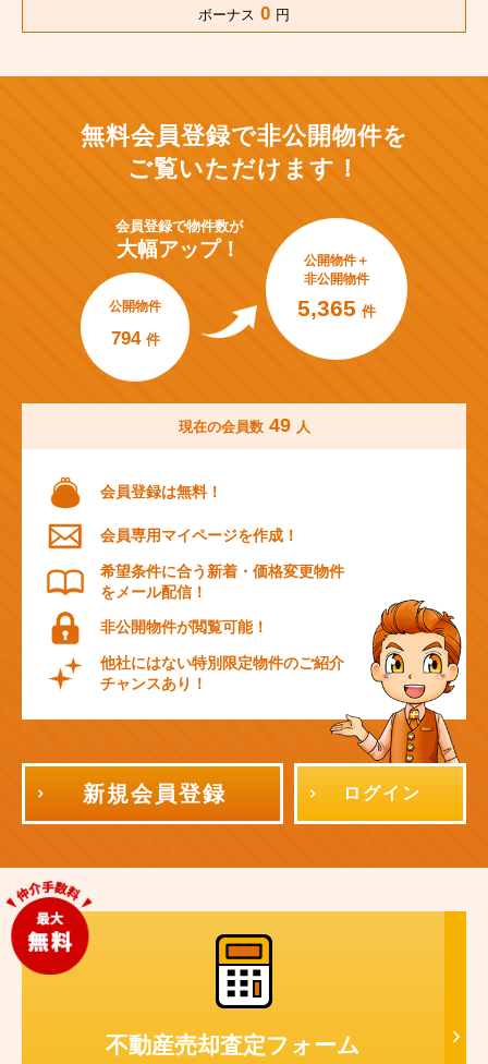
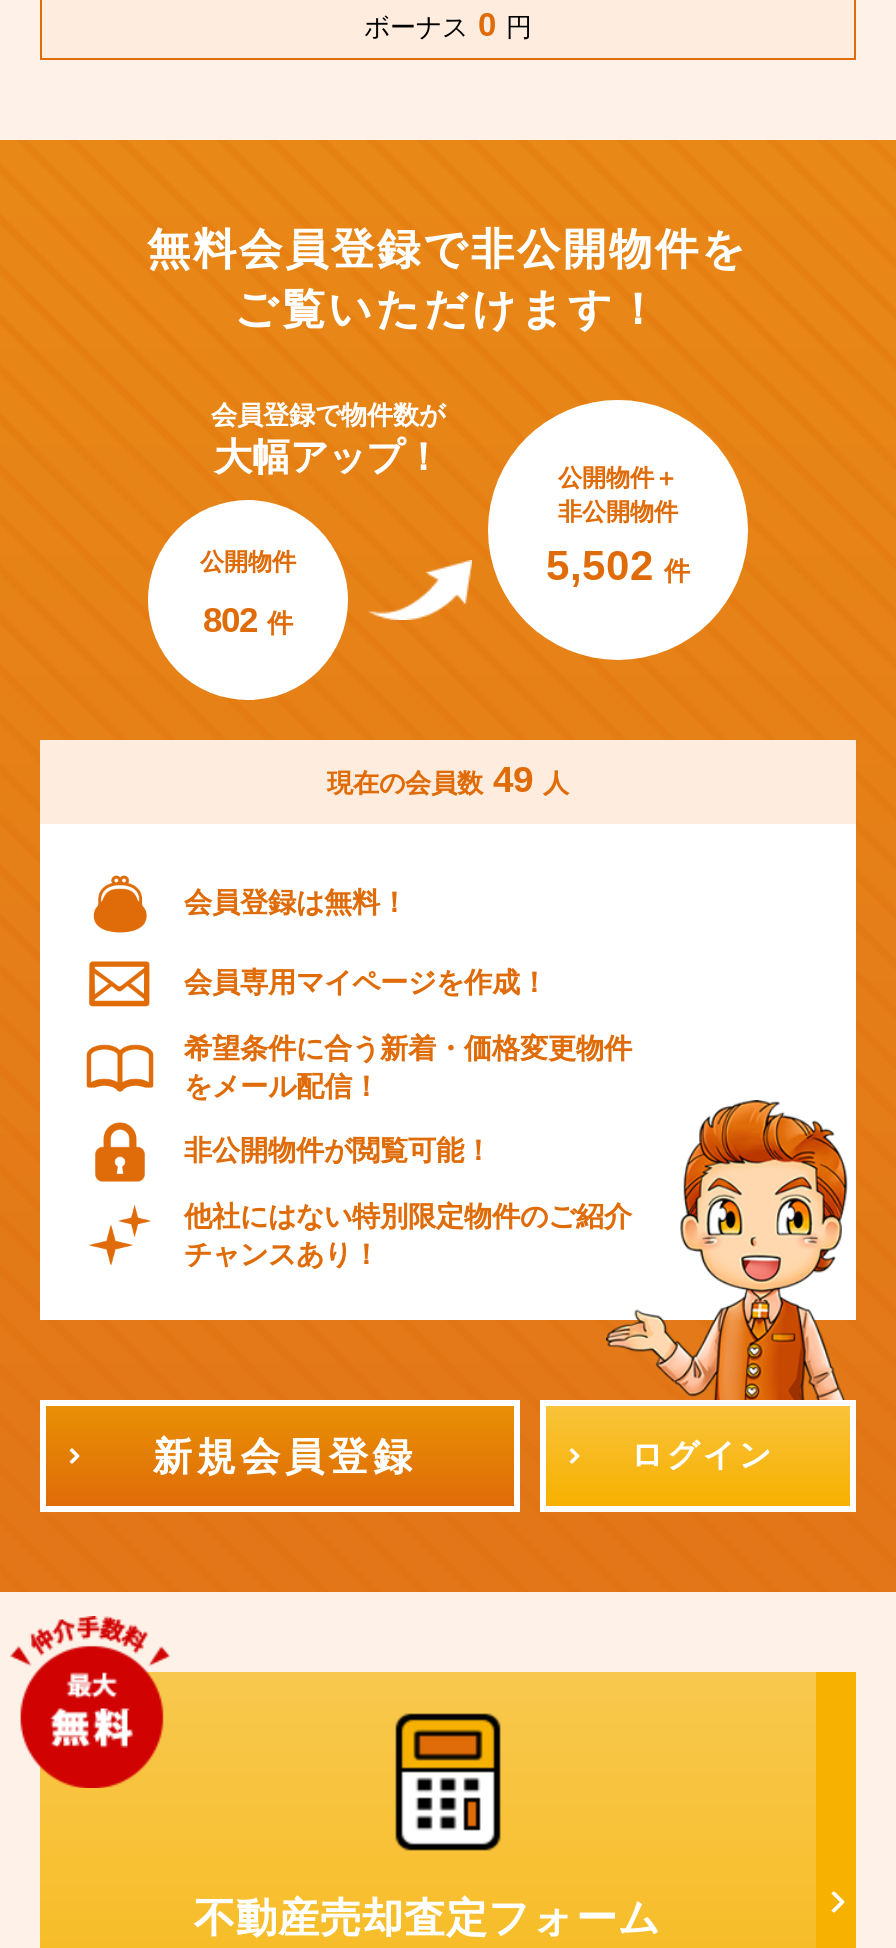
- 5,365 件
+ 5,502 件

- 794 件
+ 802 件
